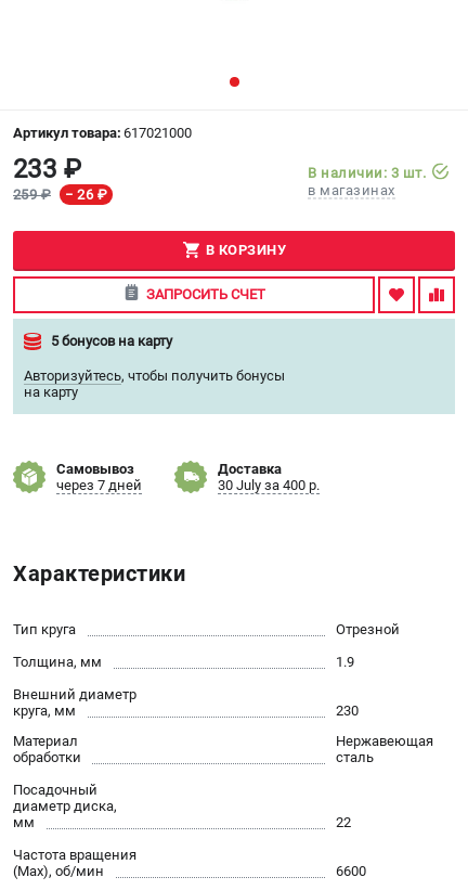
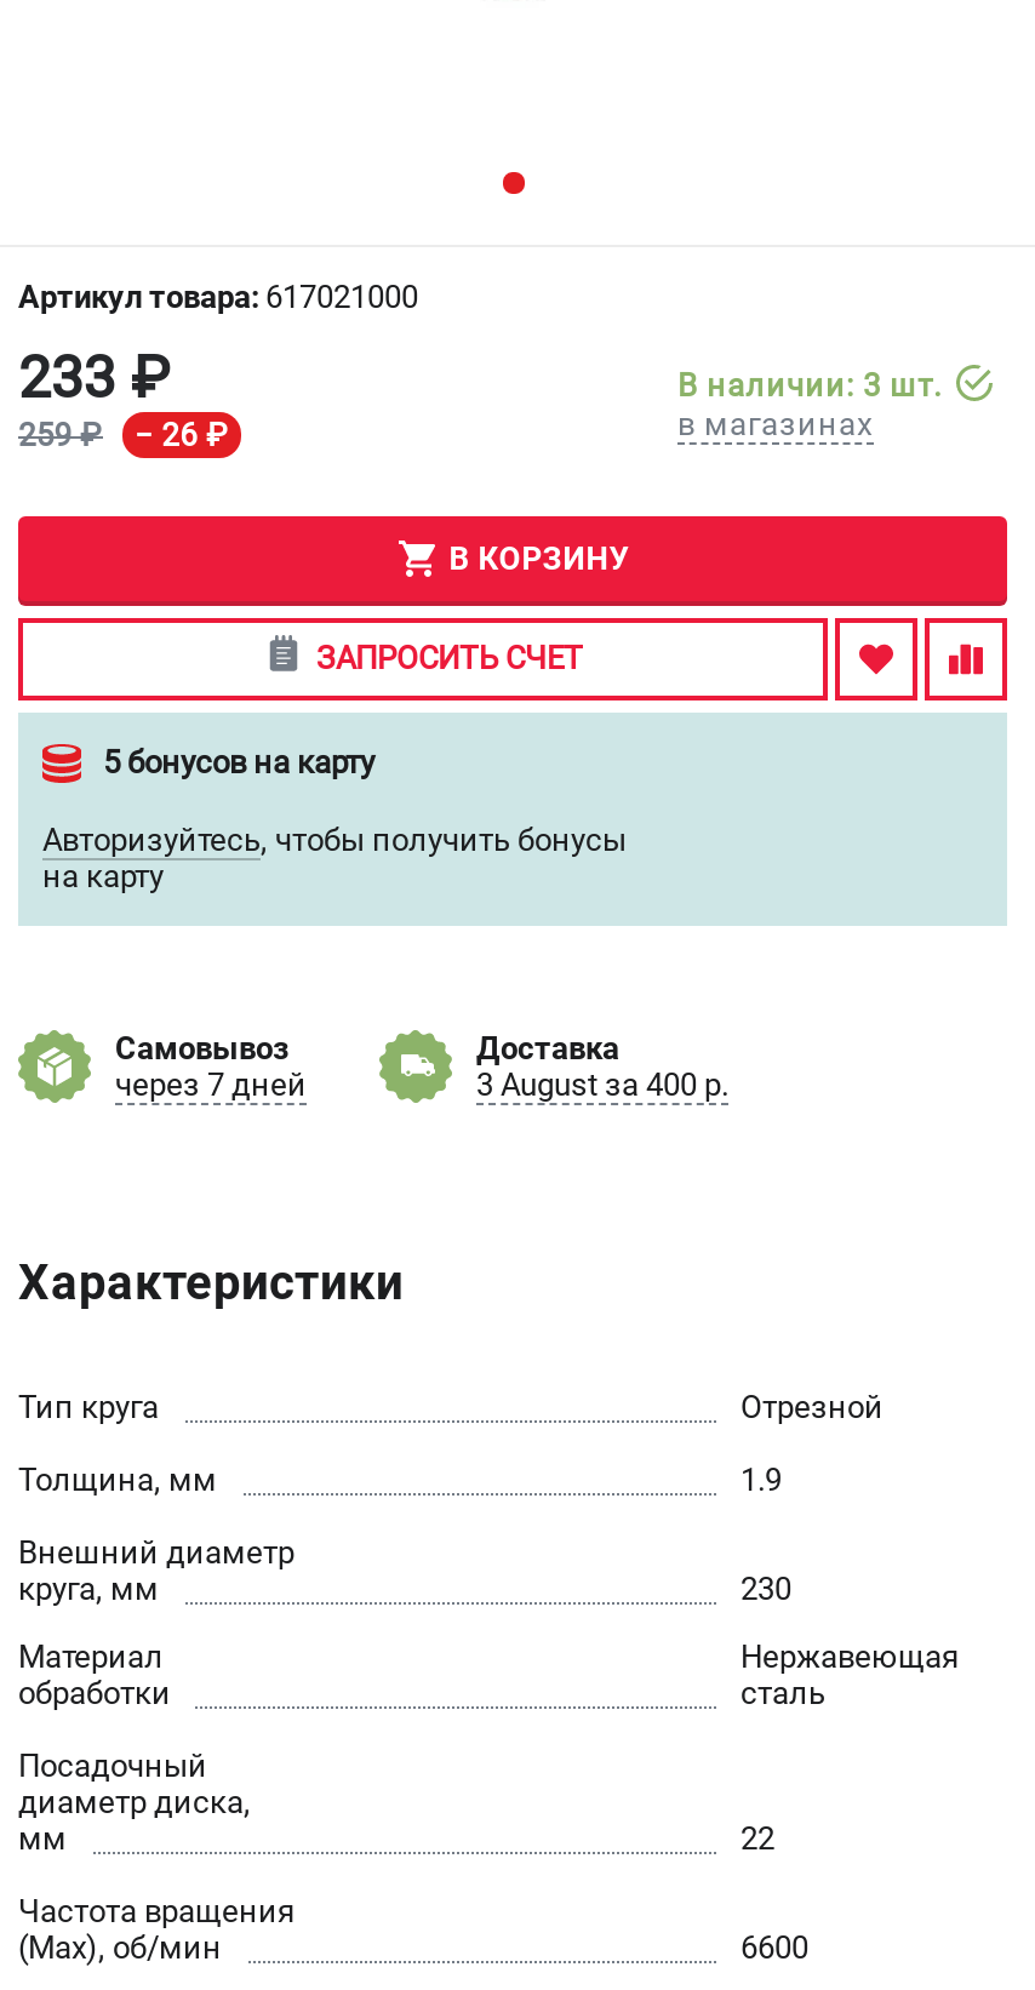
- 30 July за 400 р.
+ 3 August за 400 р.
